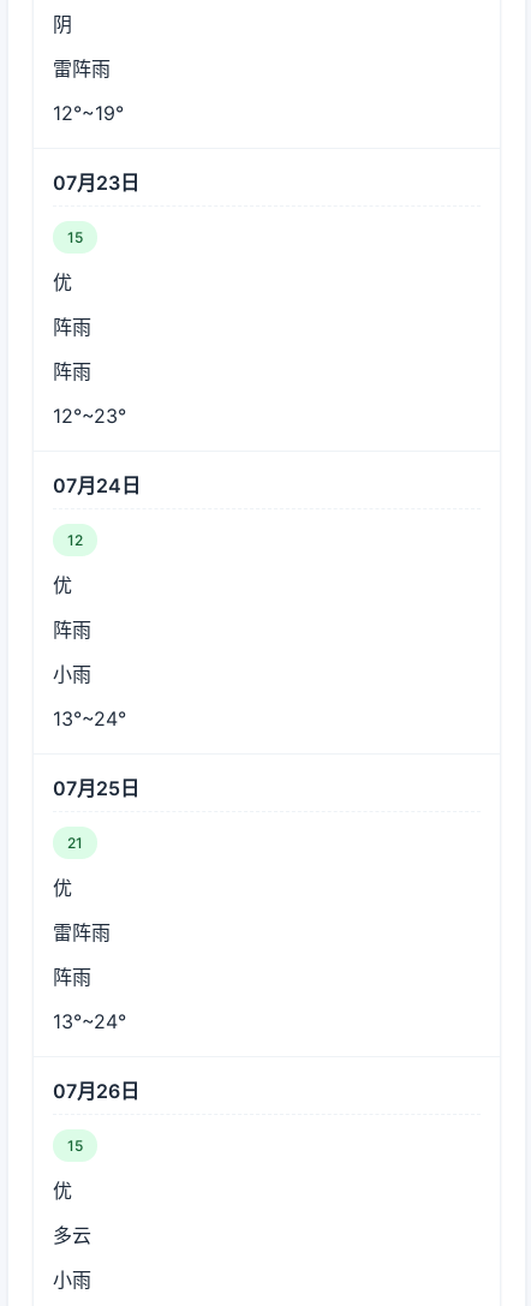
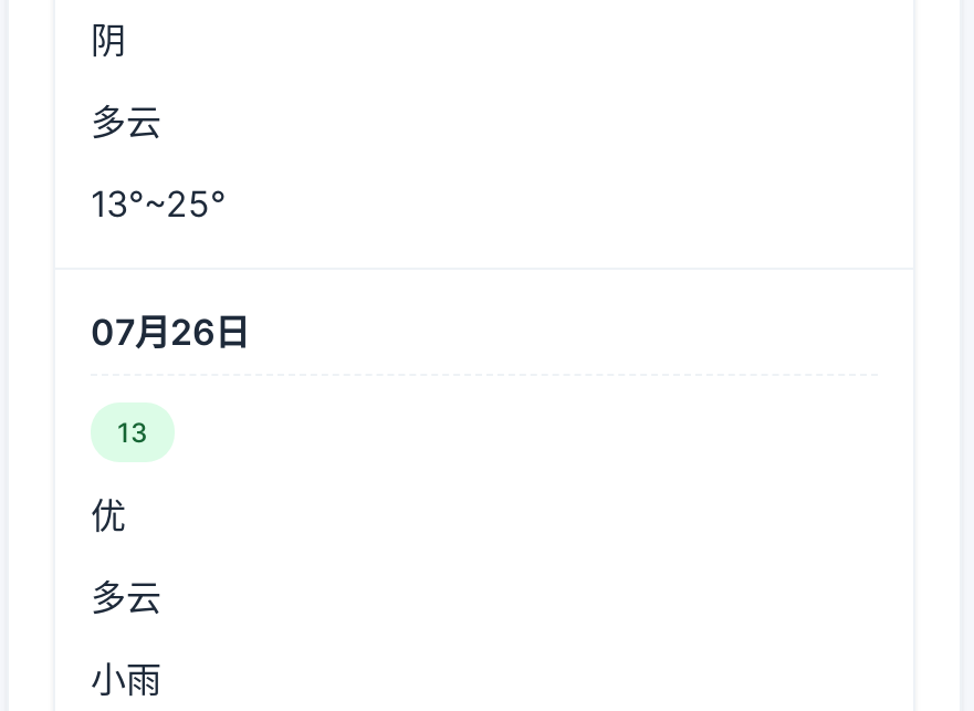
- 雷阵雨
- 12°~19°
- 07月23日
- 15
- 优
- 阵雨
- 阵雨
- 12°~23°
- 07月24日
- 12
- 优
- 阵雨
- 小雨
- 13°~24°
- 07月25日
- 21
- 优
- 雷阵雨
- 阵雨
- 13°~24°
+ 多云
+ 13°~25°

- 15
+ 13
